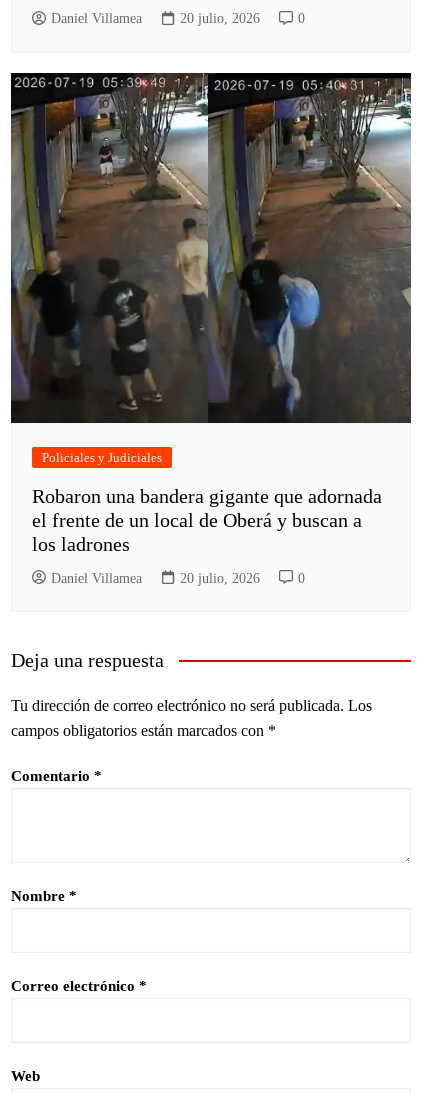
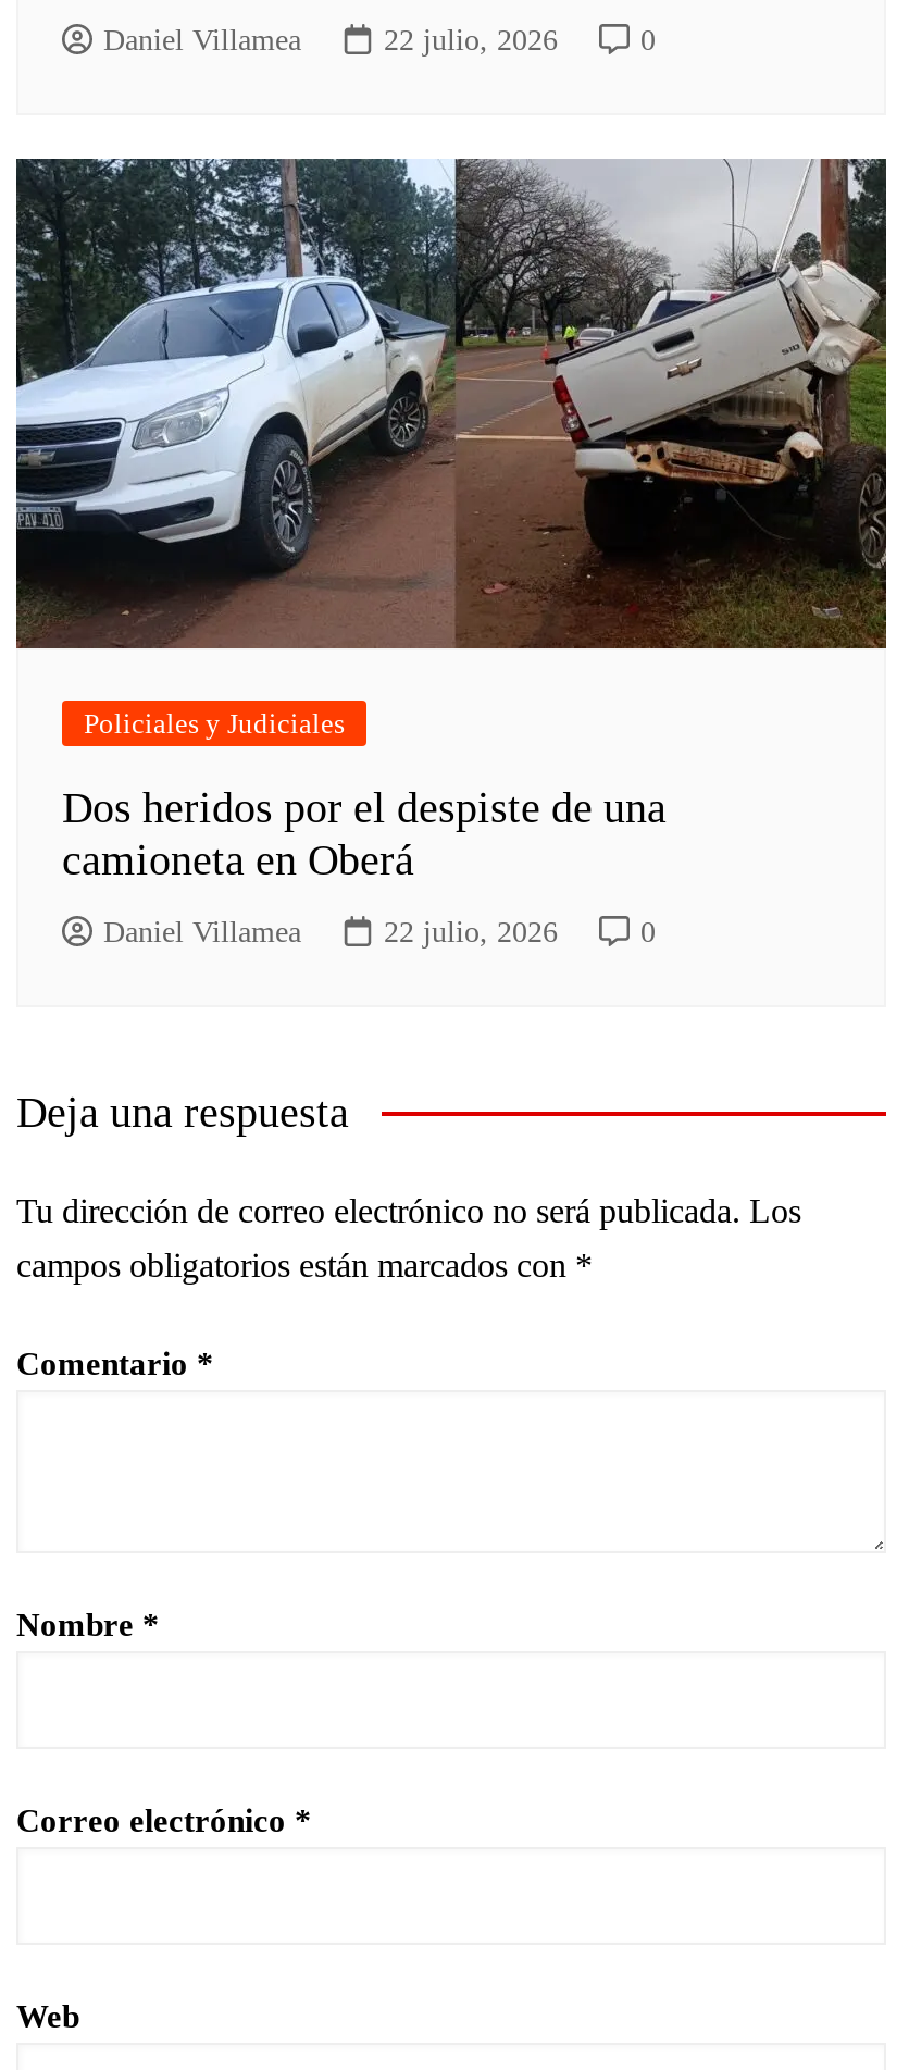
- 20 julio, 2026
+ 22 julio, 2026

- [image]
+ [image]

- Robaron una bandera gigante que adornada
- el frente de un local de Oberá y buscan a
- los ladrones
+ Dos heridos por el despiste de una
+ camioneta en Oberá

- 20 julio, 2026
+ 22 julio, 2026
